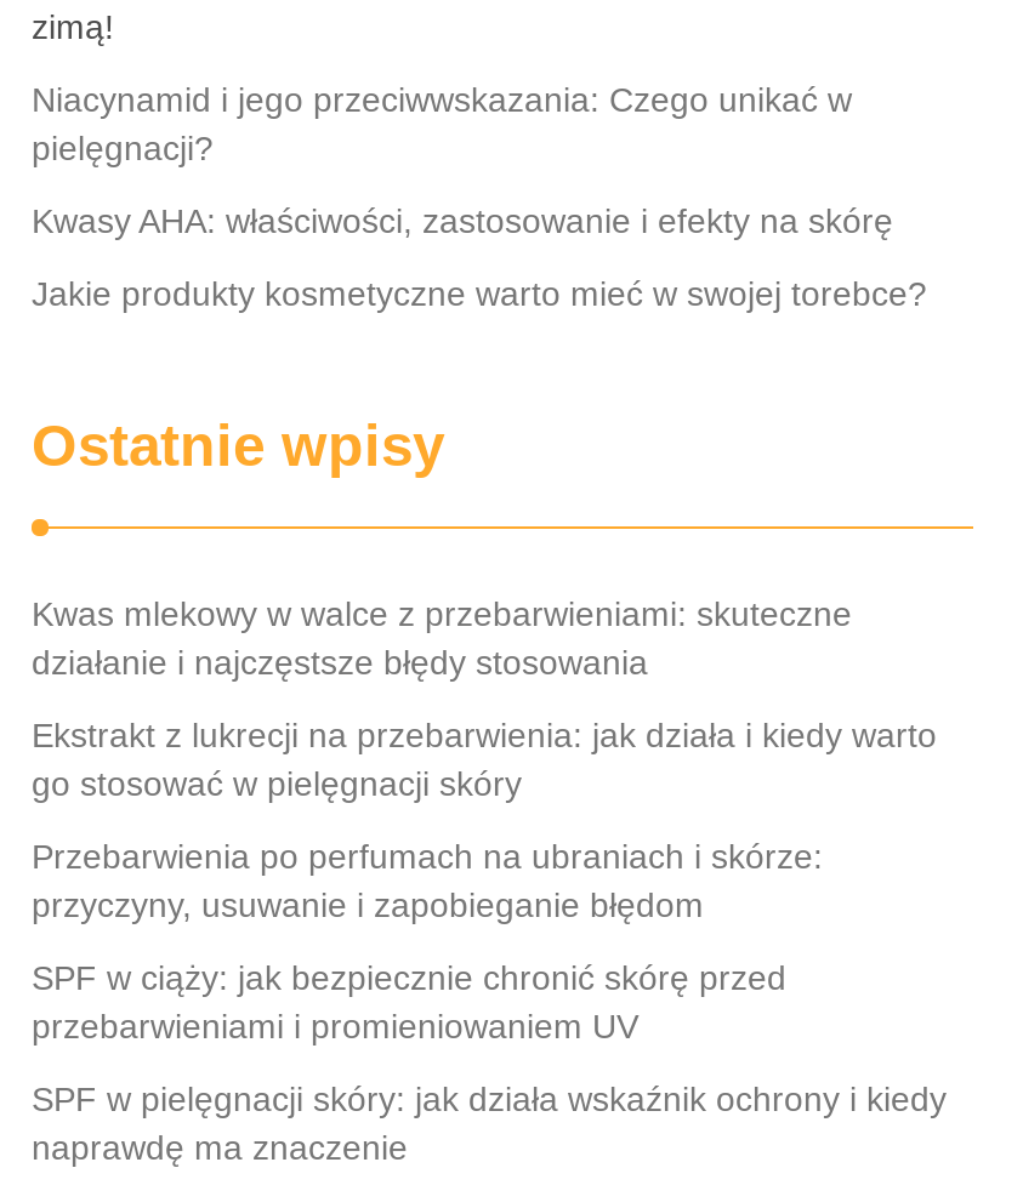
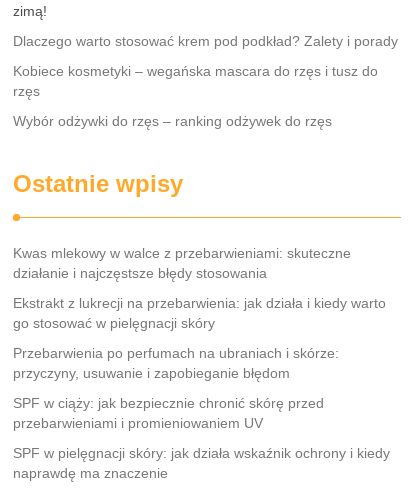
- Niacynamid i jego przeciwwskazania: Czego unikać w
- pielęgnacji?
+ Dlaczego warto stosować krem pod podkład? Zalety i porady

- Kwasy AHA: właściwości, zastosowanie i efekty na skórę
+ Kobiece kosmetyki – wegańska mascara do rzęs i tusz do
+ rzęs

- Jakie produkty kosmetyczne warto mieć w swojej torebce?
+ Wybór odżywki do rzęs – ranking odżywek do rzęs
